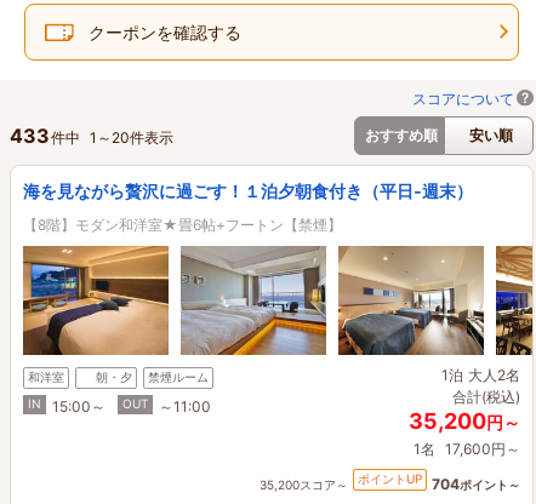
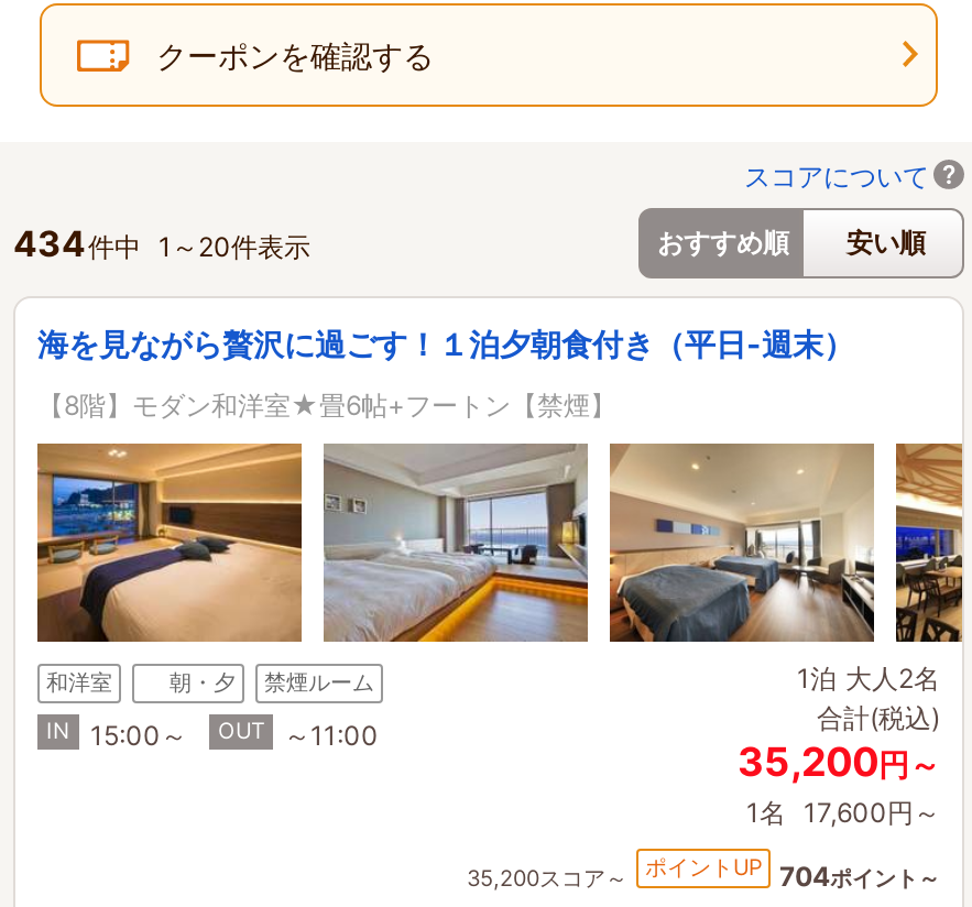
- 433件中 1～20件表示
+ 434件中 1～20件表示
